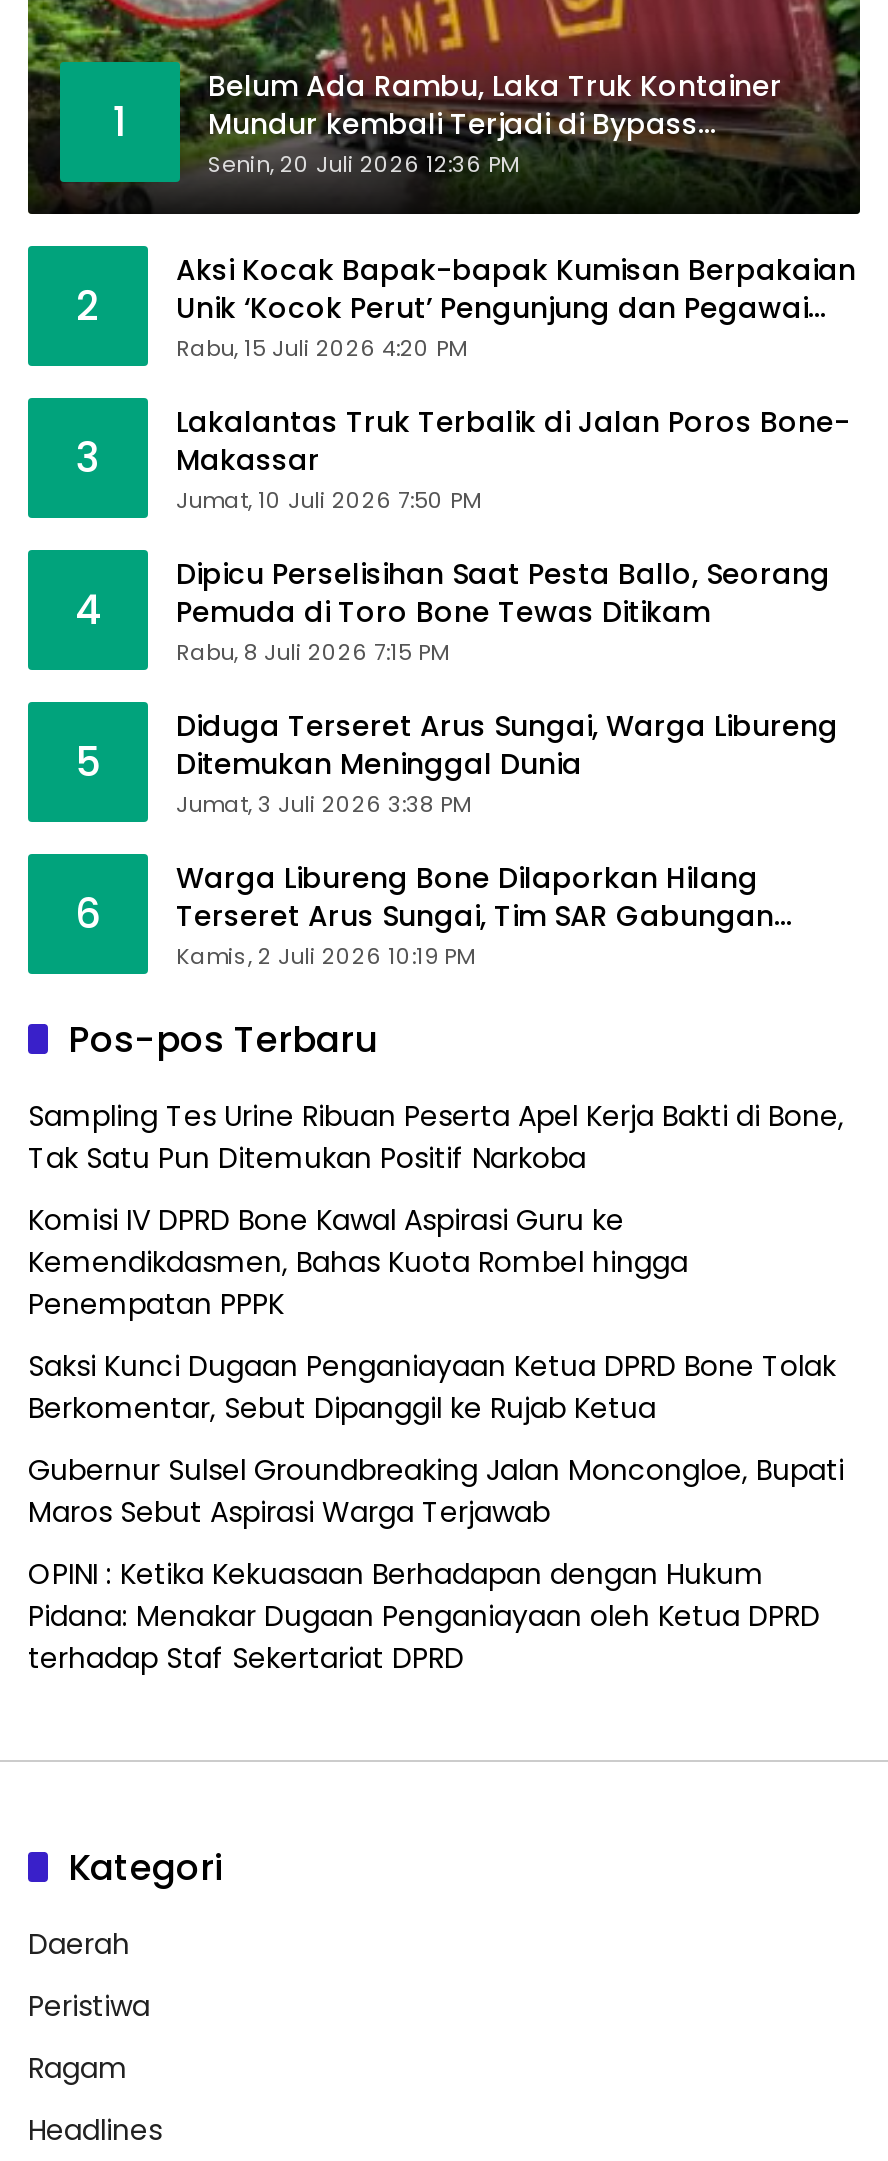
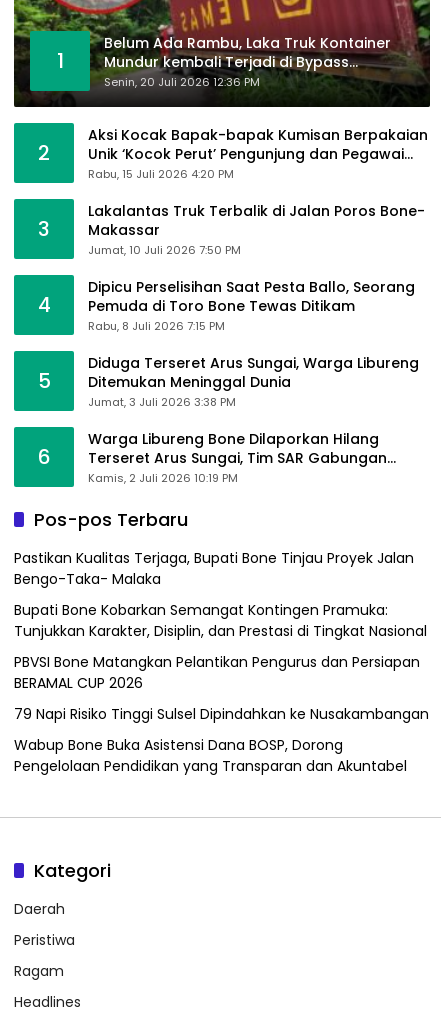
- Sampling Tes Urine Ribuan Peserta Apel Kerja Bakti di Bone,
- Tak Satu Pun Ditemukan Positif Narkoba
+ Pastikan Kualitas Terjaga, Bupati Bone Tinjau Proyek Jalan
+ Bengo-Taka- Malaka

- Komisi IV DPRD Bone Kawal Aspirasi Guru ke
- Kemendikdasmen, Bahas Kuota Rombel hingga
- Penempatan PPPK
+ Bupati Bone Kobarkan Semangat Kontingen Pramuka:
+ Tunjukkan Karakter, Disiplin, dan Prestasi di Tingkat Nasional

- Saksi Kunci Dugaan Penganiayaan Ketua DPRD Bone Tolak
- Berkomentar, Sebut Dipanggil ke Rujab Ketua
+ PBVSI Bone Matangkan Pelantikan Pengurus dan Persiapan
+ BERAMAL CUP 2026

- Gubernur Sulsel Groundbreaking Jalan Moncongloe, Bupati
- Maros Sebut Aspirasi Warga Terjawab
+ 79 Napi Risiko Tinggi Sulsel Dipindahkan ke Nusakambangan

- OPINI : Ketika Kekuasaan Berhadapan dengan Hukum
- Pidana: Menakar Dugaan Penganiayaan oleh Ketua DPRD
- terhadap Staf Sekertariat DPRD
+ Wabup Bone Buka Asistensi Dana BOSP, Dorong
+ Pengelolaan Pendidikan yang Transparan dan Akuntabel
